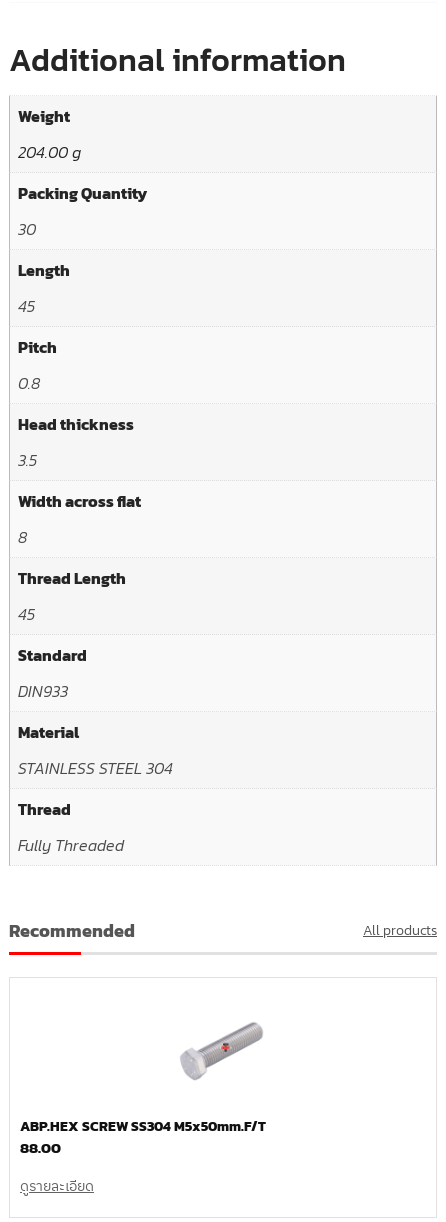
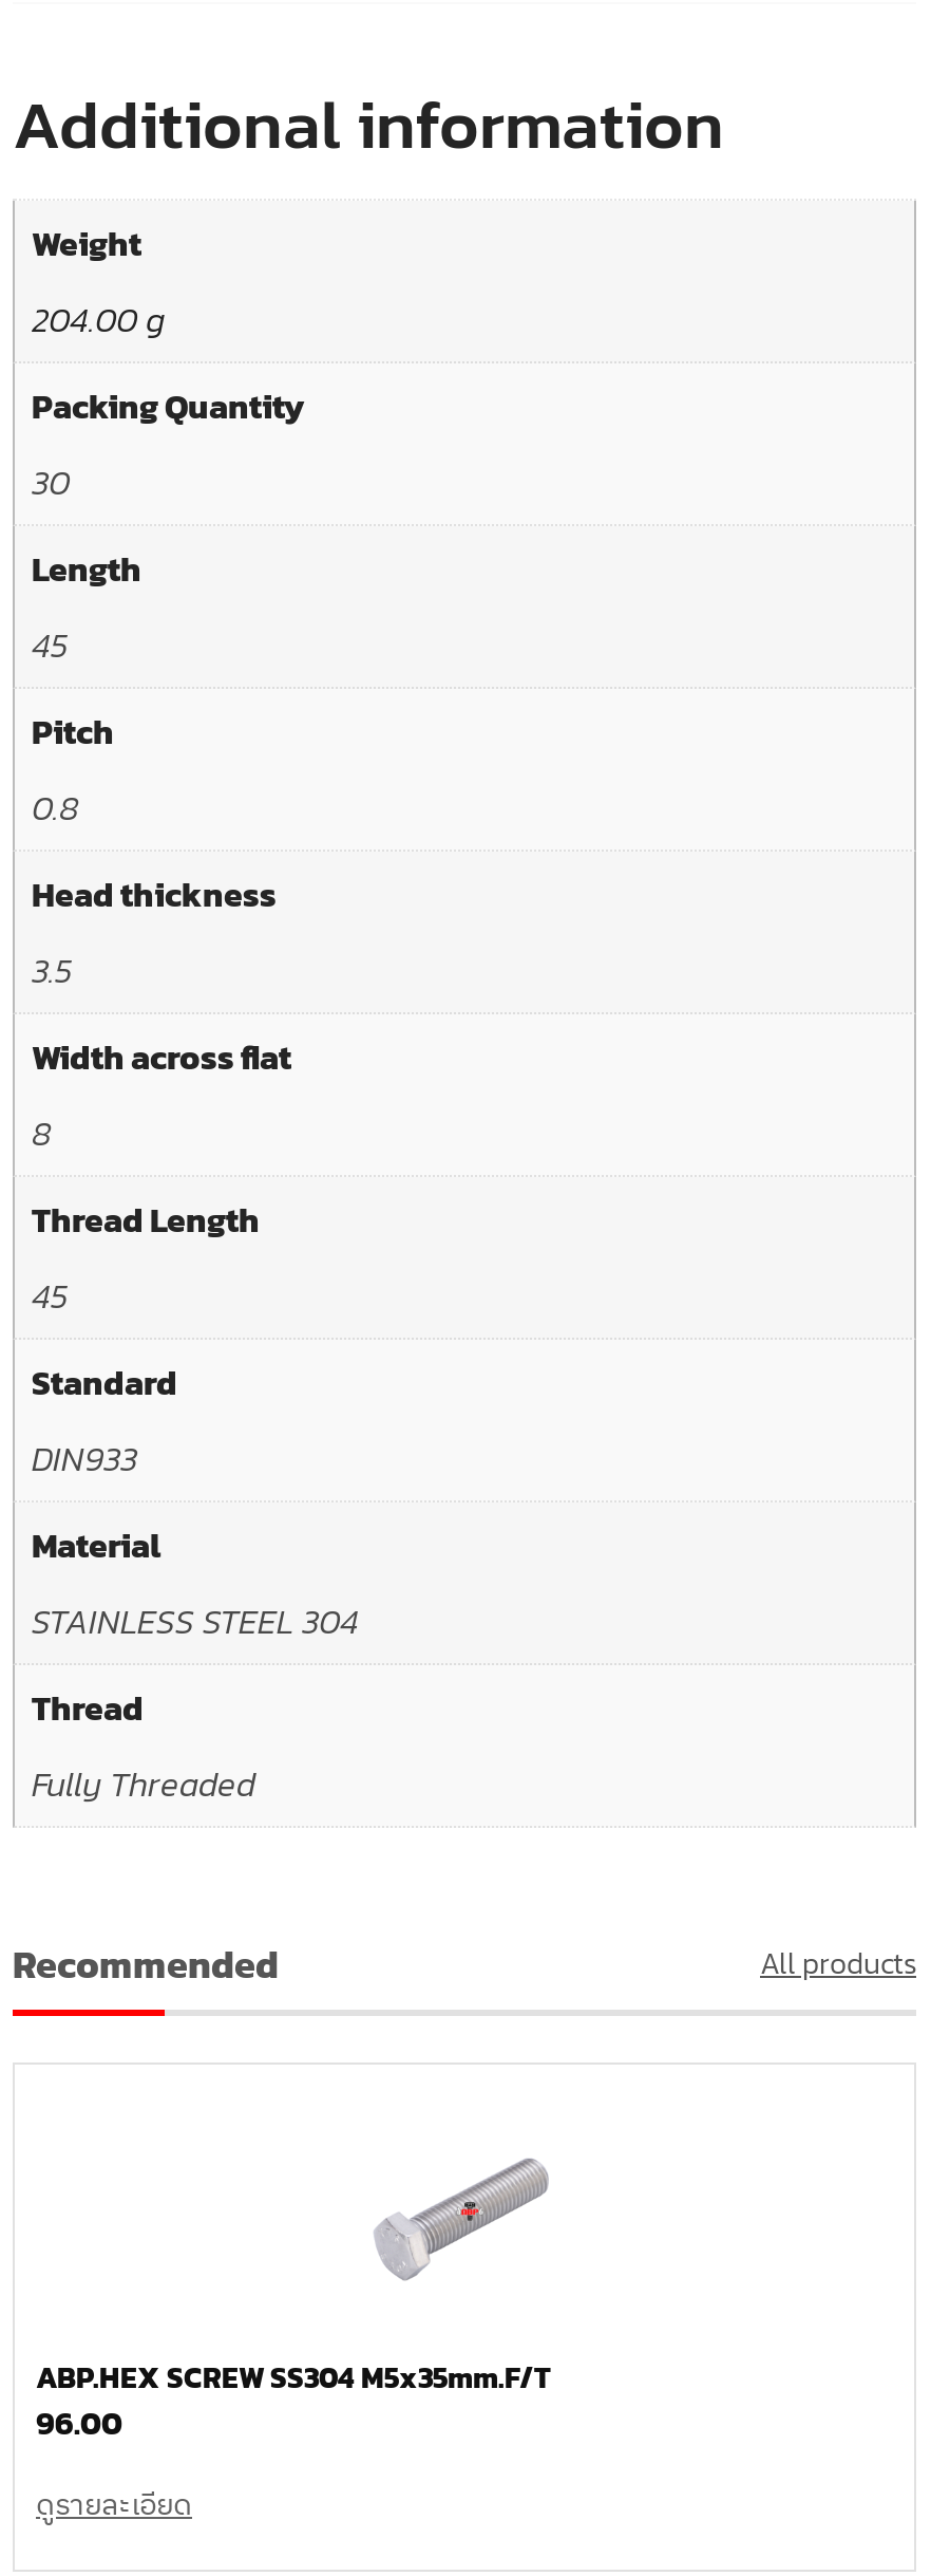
- ABP.HEX SCREW SS304 M5x50mm.F/T
+ ABP.HEX SCREW SS304 M5x35mm.F/T

- 88.00
+ 96.00
